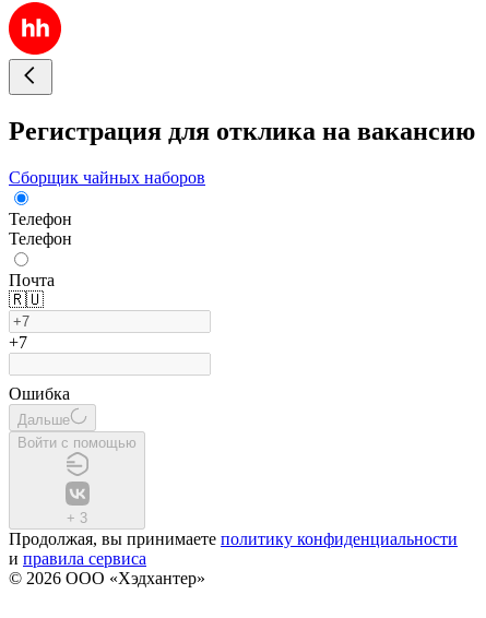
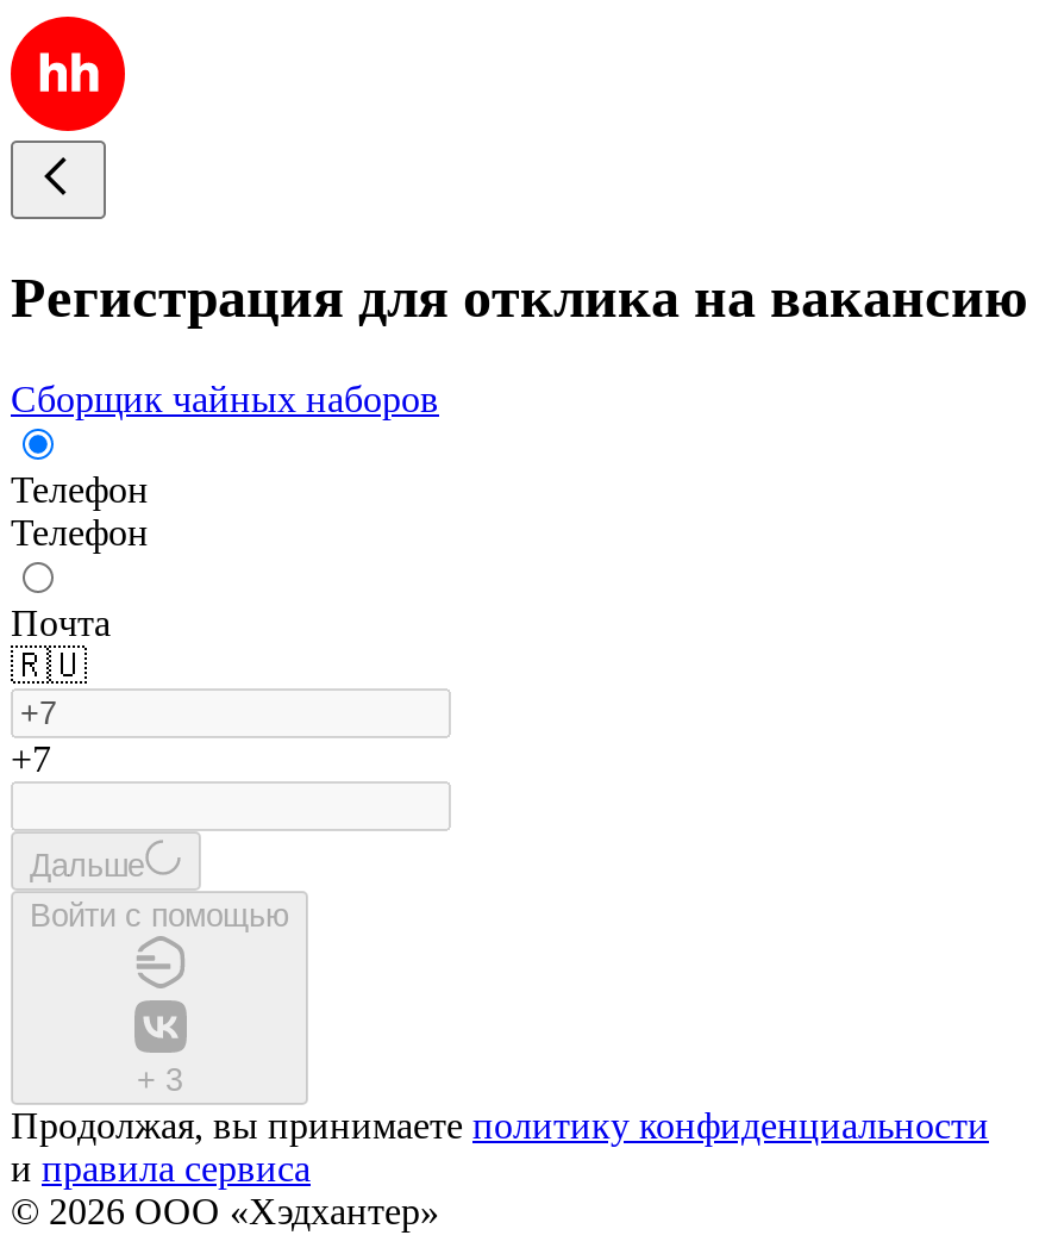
- Ошибка
